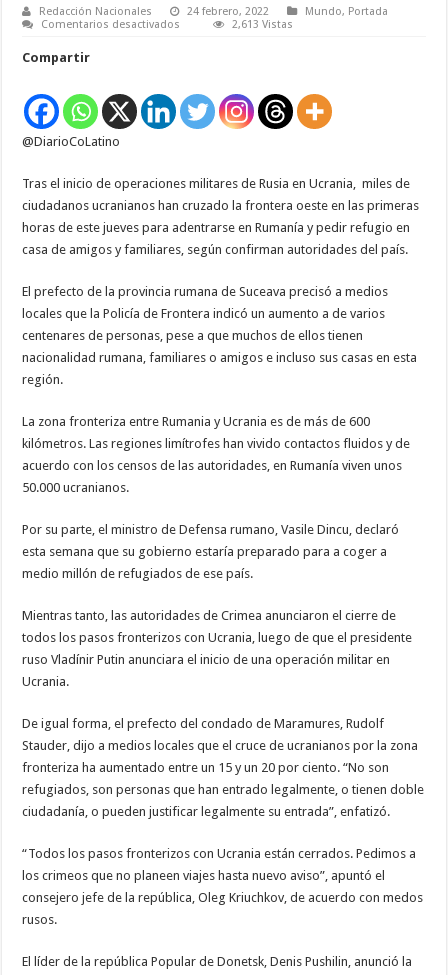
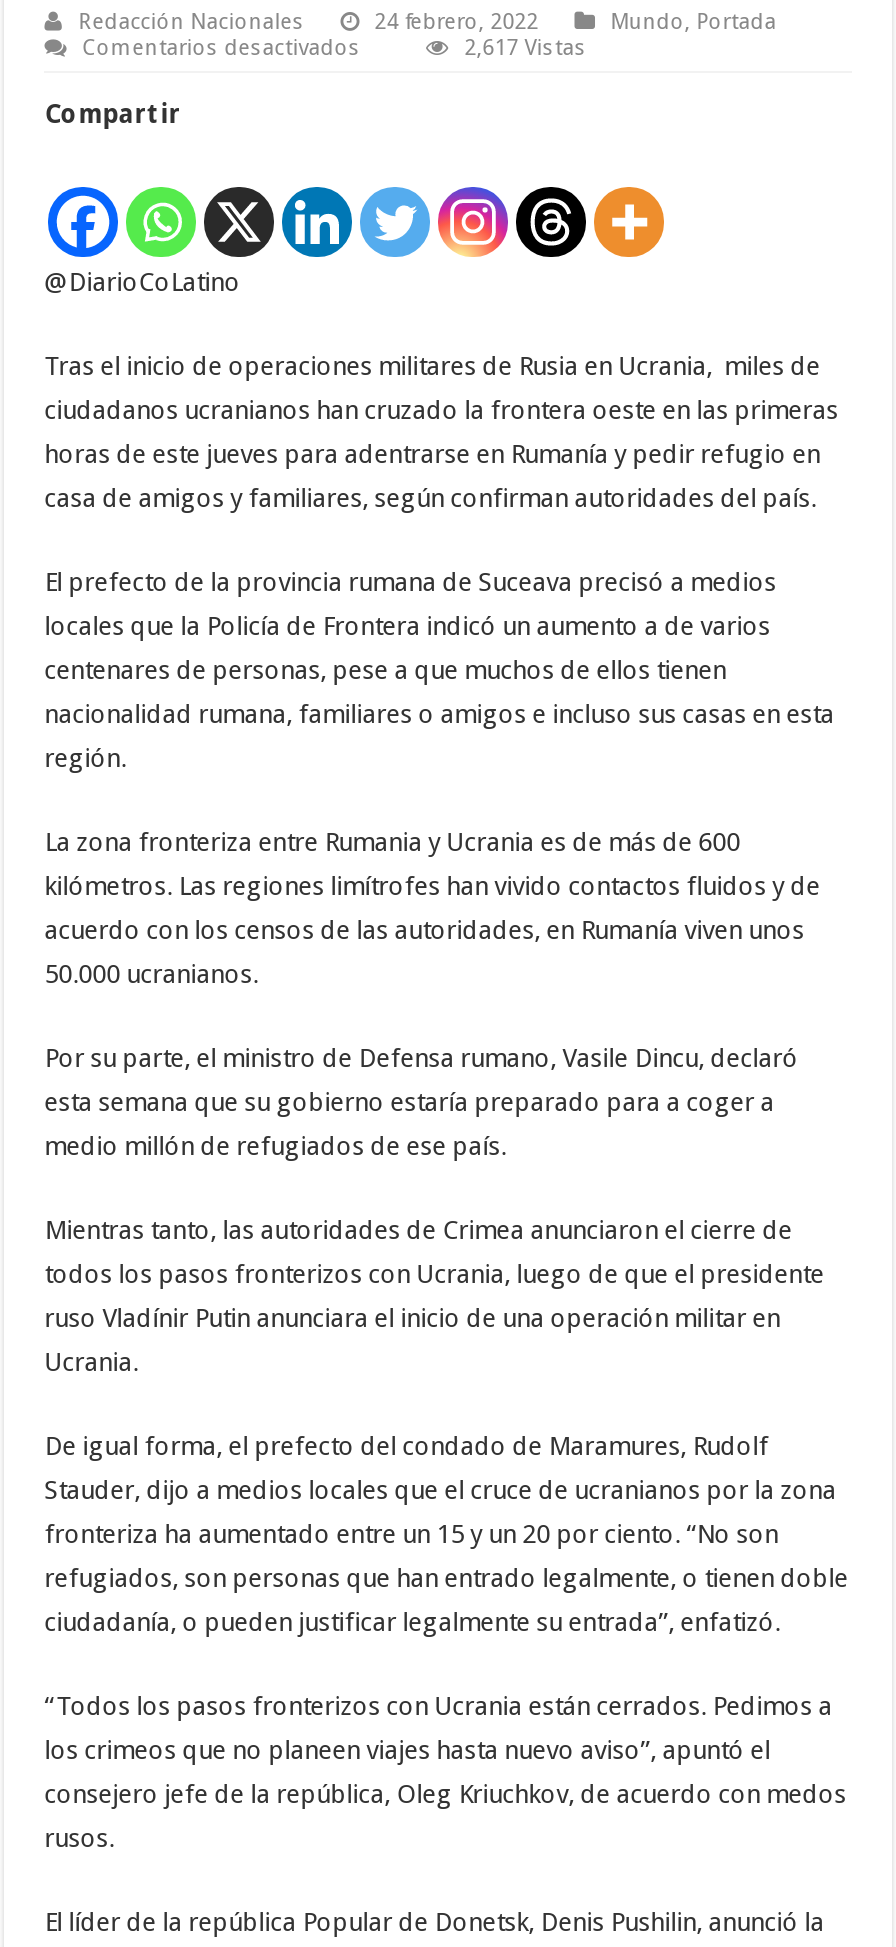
- 2,613 Vistas
+ 2,617 Vistas
